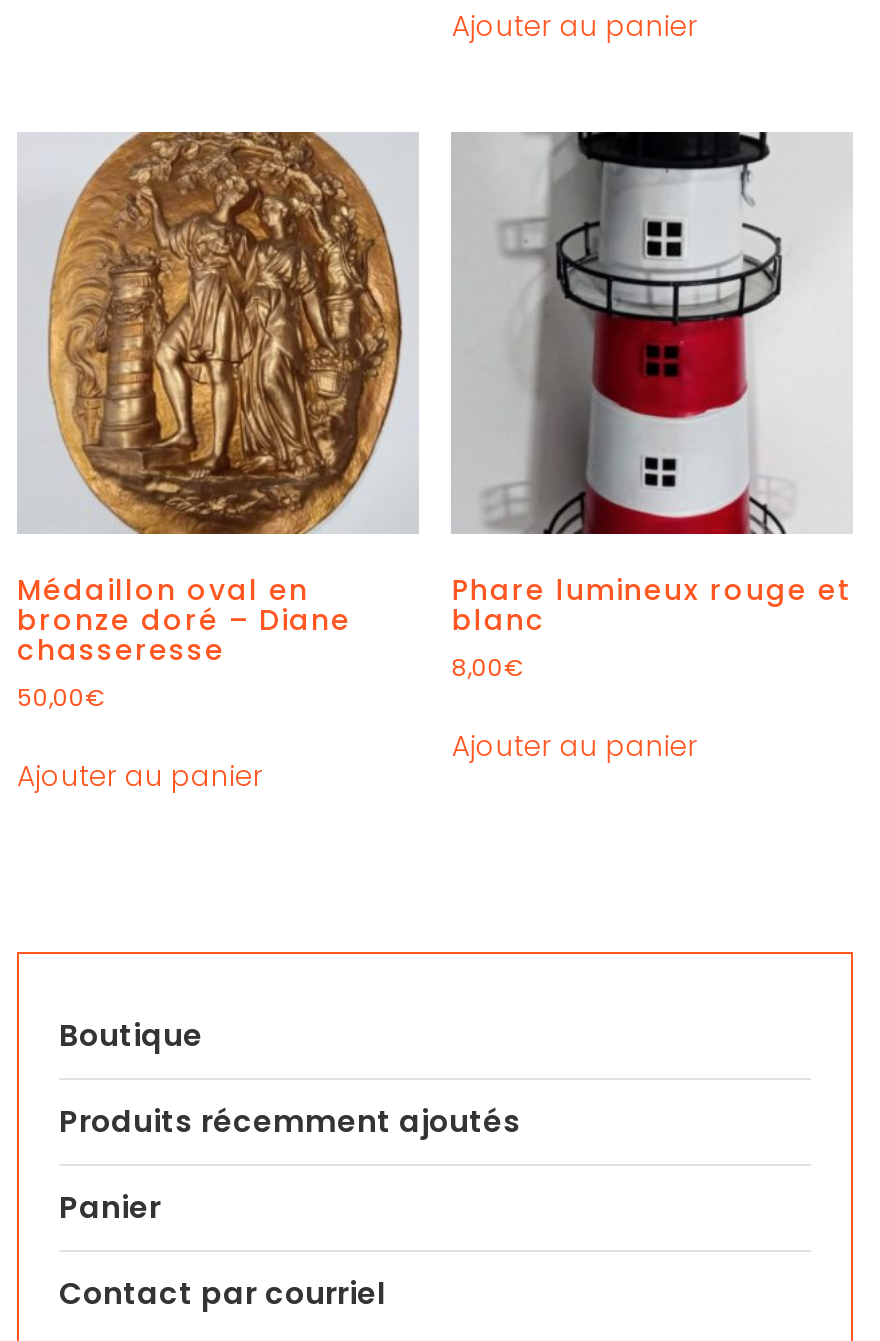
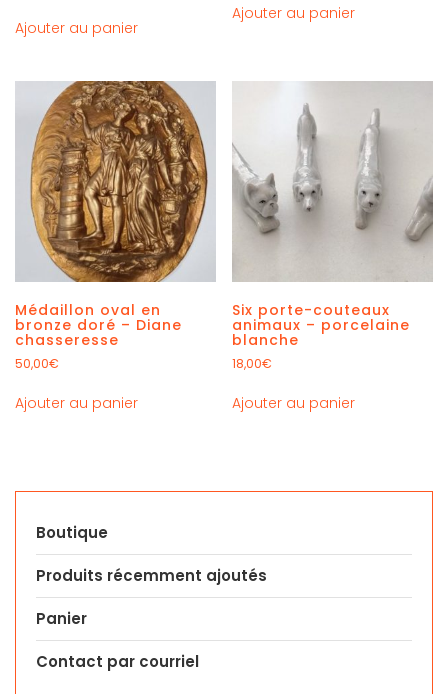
+ Ajouter au panier

- [image]
- Phare lumineux rouge et
- blanc
- 8,00€
+ [image]
+ Six porte-couteaux
+ animaux – porcelaine
+ blanche
+ 18,00€
